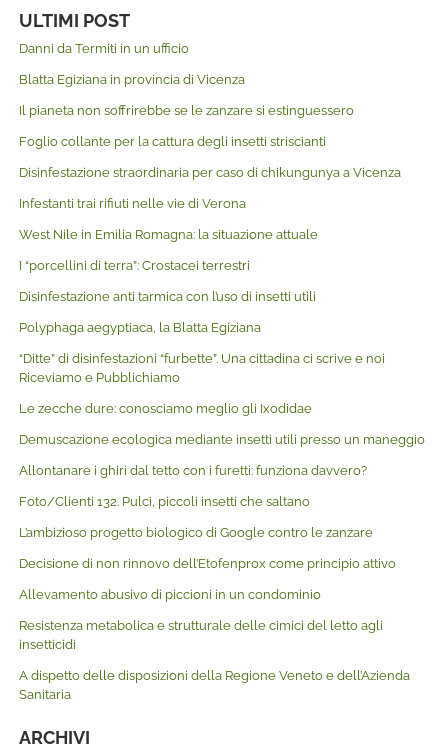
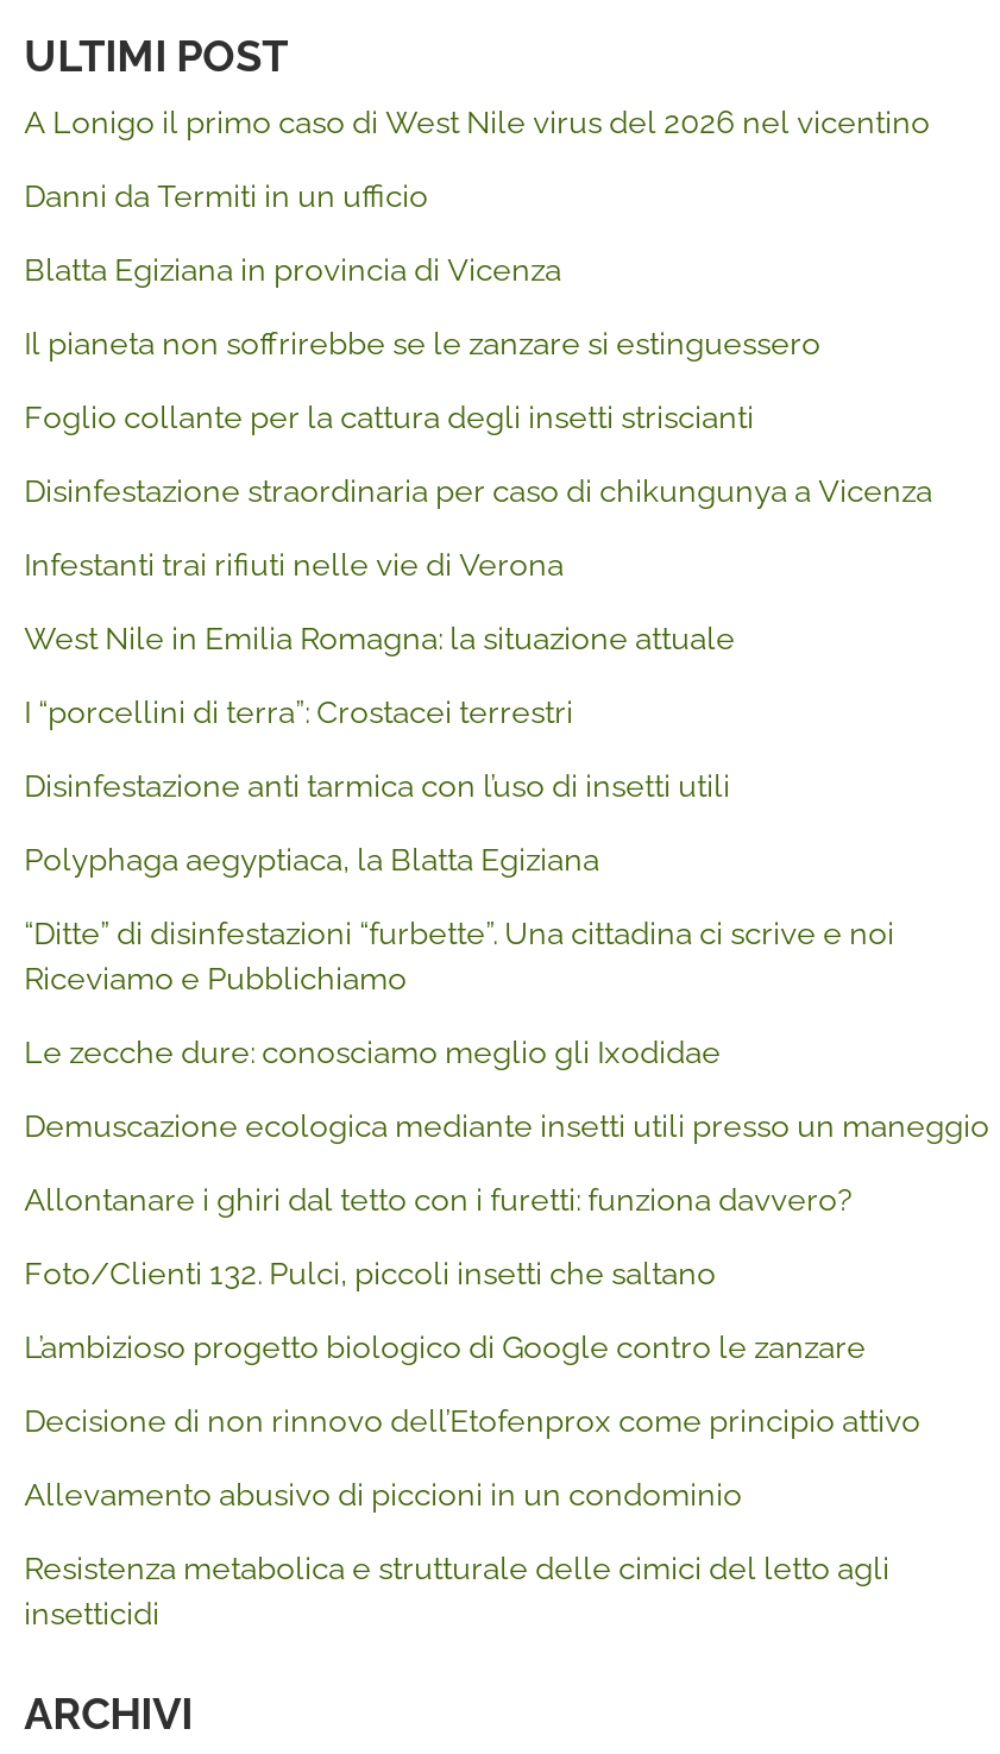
+ A Lonigo il primo caso di West Nile virus del 2026 nel vicentino

moved down: Danni da Termiti in un ufficio | Blatta Egiziana in provincia di Vicenza | Il pianeta non soffrirebbe se le zanzare si estinguessero | ... | Resistenza metabolica e strutturale delle cimici del letto agli | insetticidi

- A dispetto delle disposizioni della Regione Veneto e dell’Azienda
- Sanitaria
